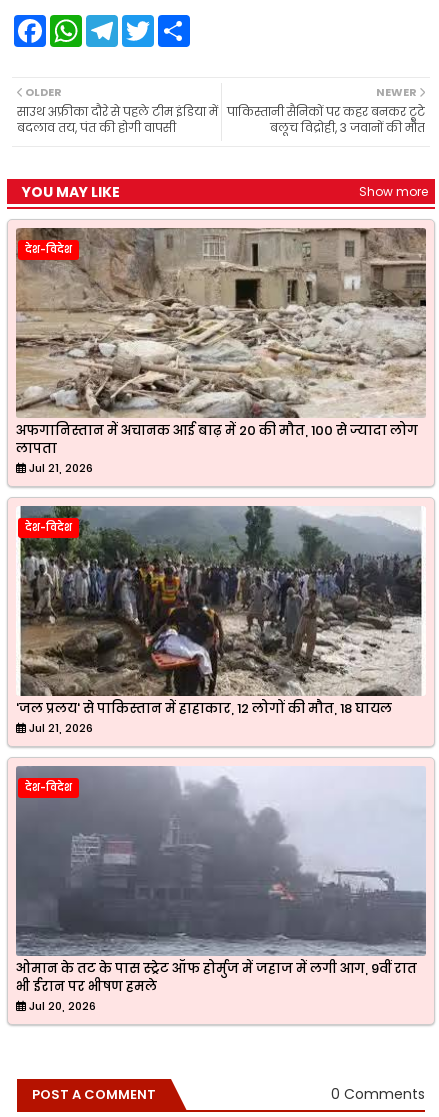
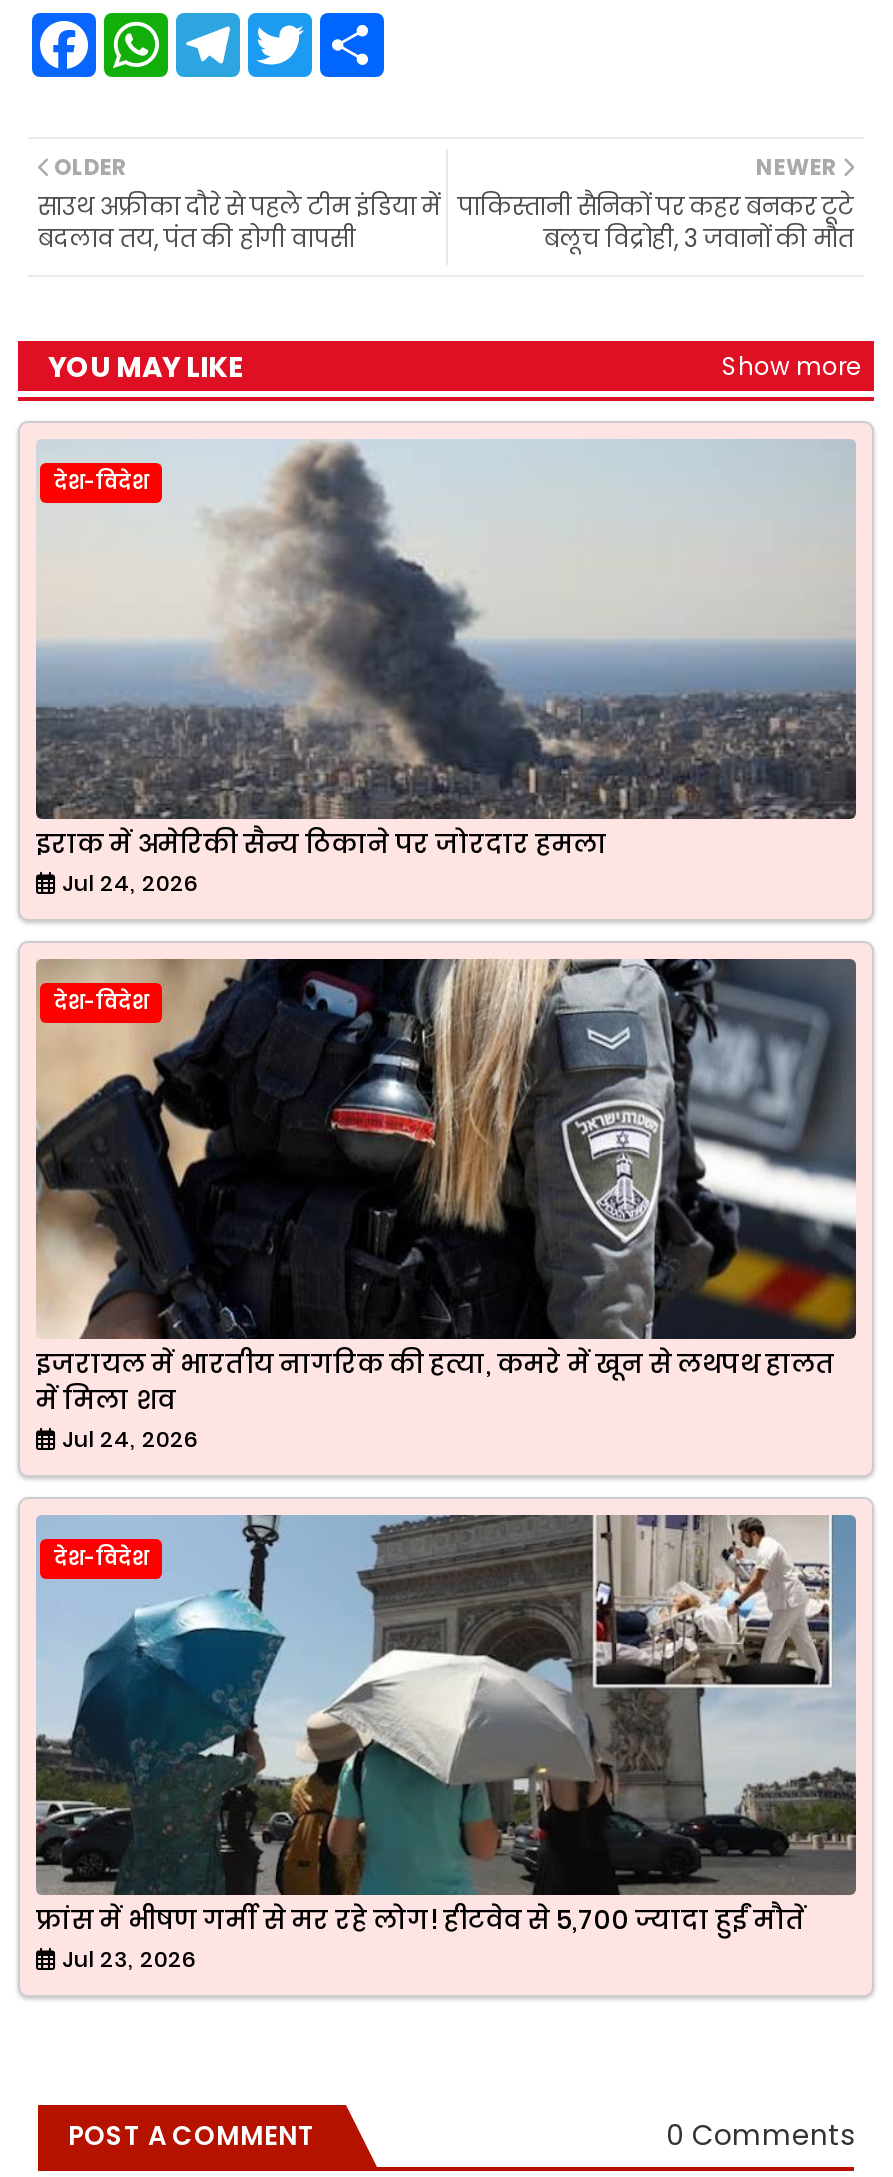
- [image]
- अफगानिस्तान में अचानक आई बाढ़ में 20 की मौत, 100 से ज्यादा लोग
- लापता
- Jul 21, 2026
+ [image]
+ इराक में अमेरिकी सैन्य ठिकाने पर जोरदार हमला
+ Jul 24, 2026

- [image]
- 'जल प्रलय' से पाकिस्तान में हाहाकार, 12 लोगों की मौत, 18 घायल
- Jul 21, 2026
+ [image]
+ इजरायल में भारतीय नागरिक की हत्या, कमरे में खून से लथपथ हालत
+ में मिला शव
+ Jul 24, 2026

- [image]
- ओमान के तट के पास स्ट्रेट ऑफ होर्मुज में जहाज में लगी आग, 9वीं रात
- भी ईरान पर भीषण हमले
- Jul 20, 2026
+ [image]
+ फ्रांस में भीषण गर्मी से मर रहे लोग! हीटवेव से 5,700 ज्यादा हुईं मौतें
+ Jul 23, 2026
